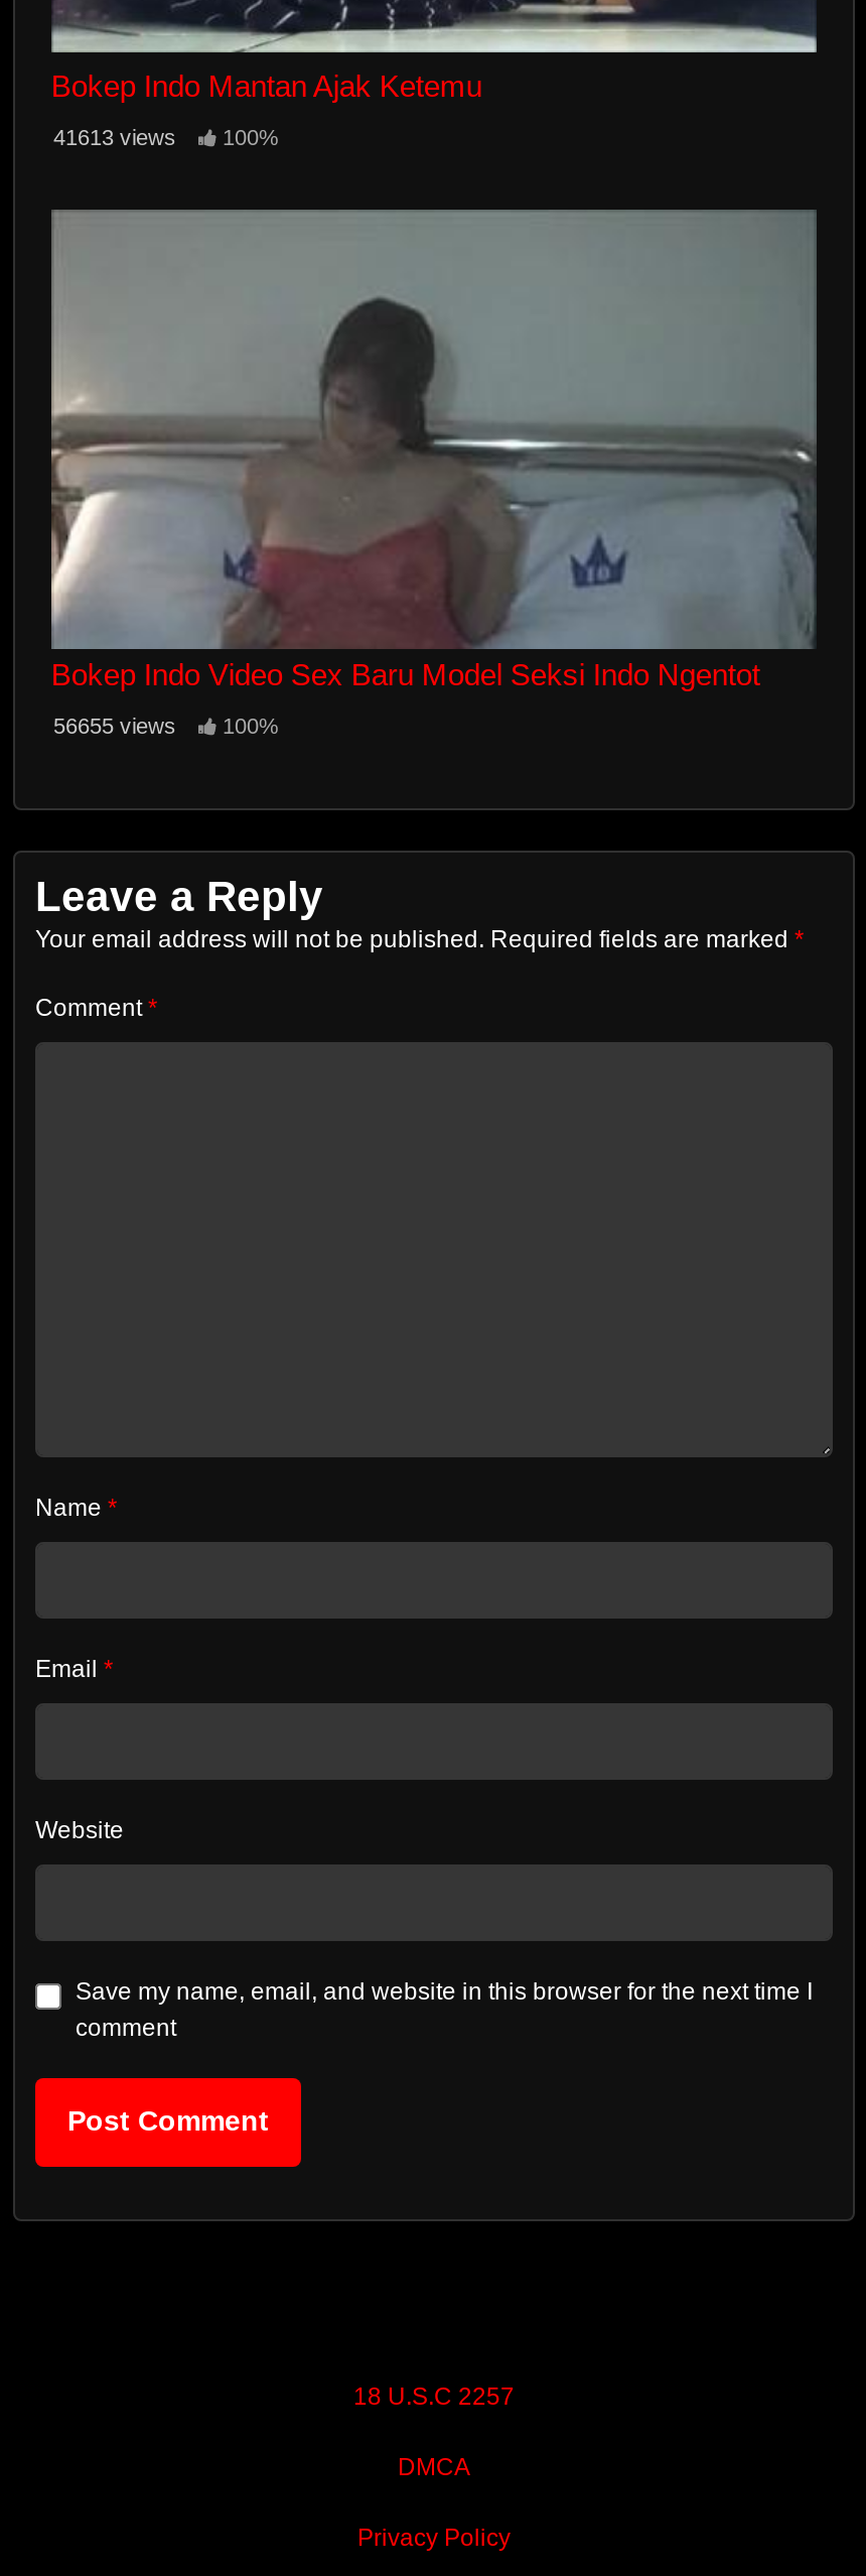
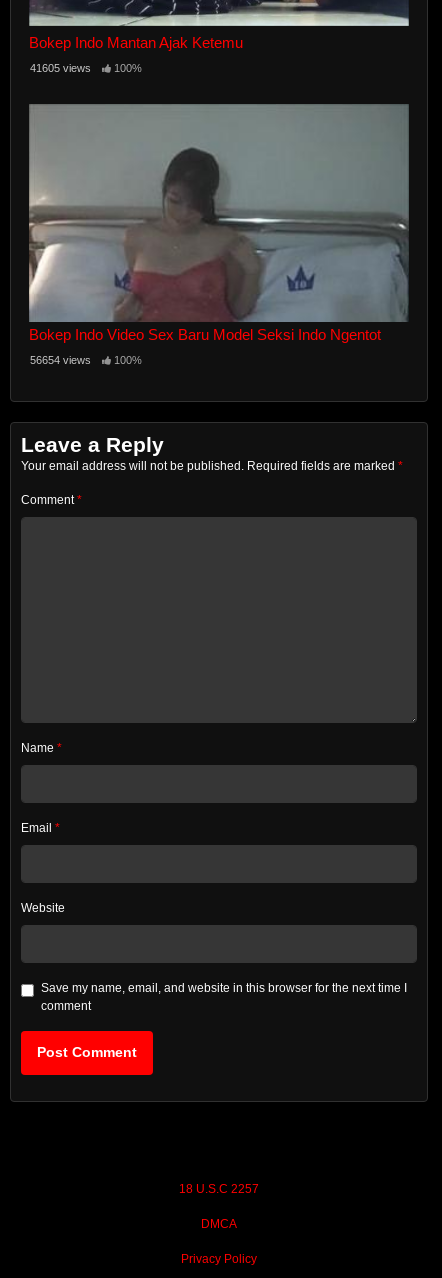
- 41613 views 100%
+ 41605 views 100%

- 56655 views 100%
+ 56654 views 100%
